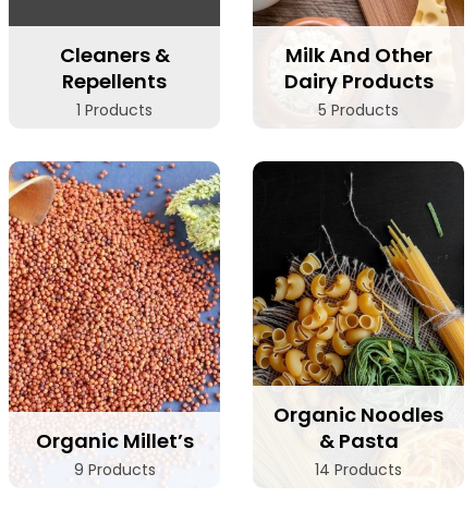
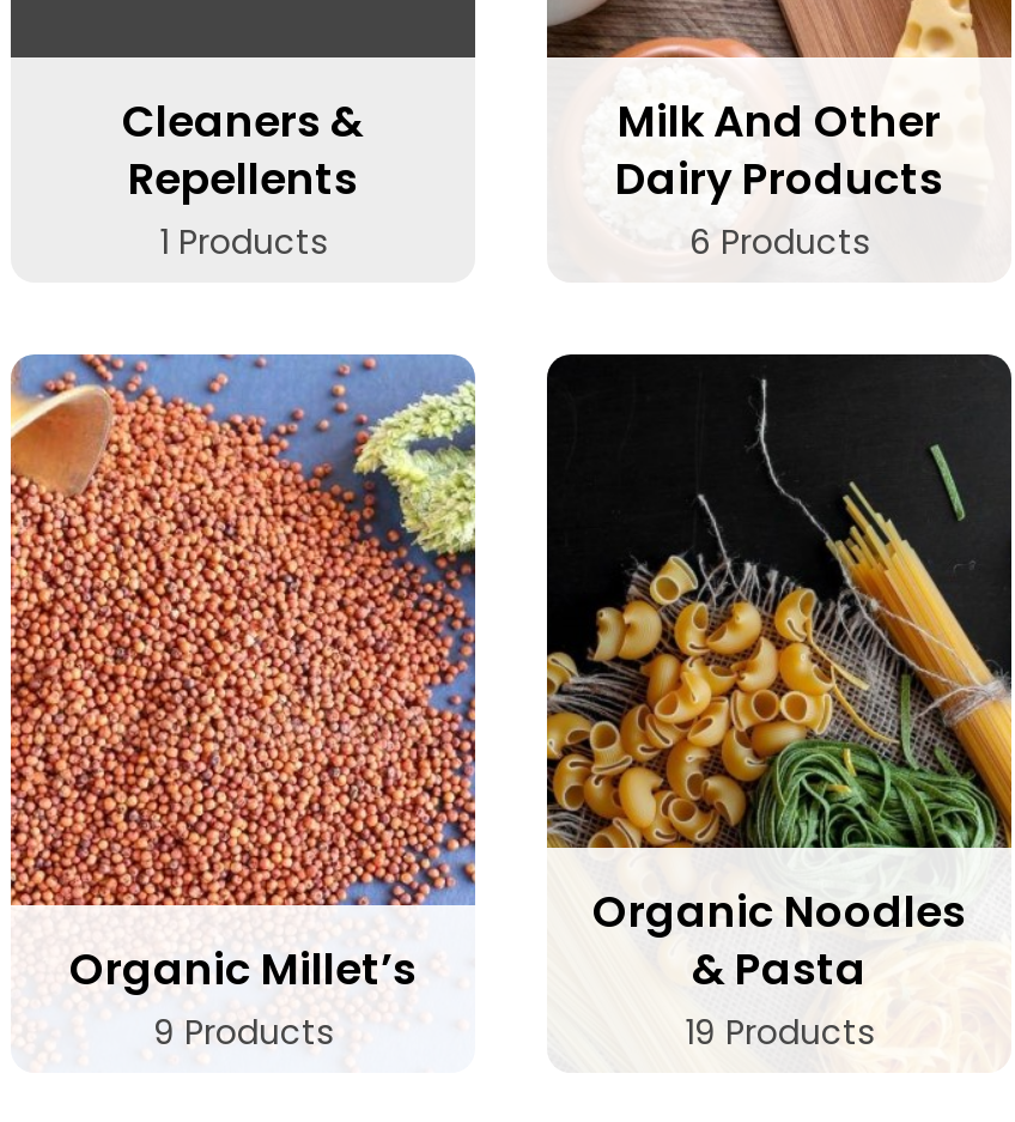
- 5 Products
+ 6 Products

- 14 Products
+ 19 Products
